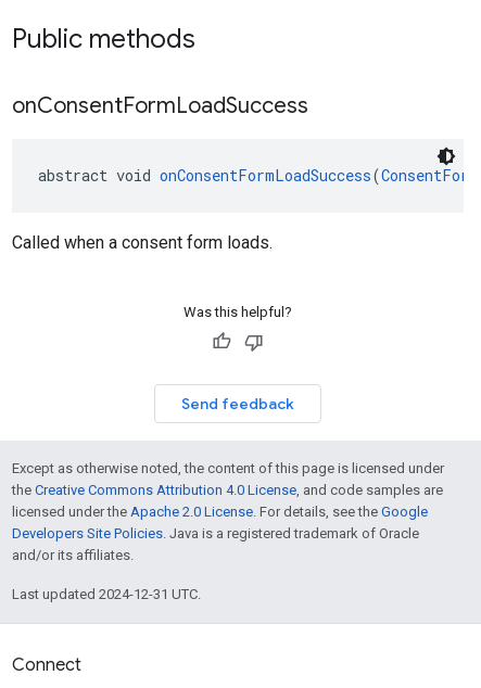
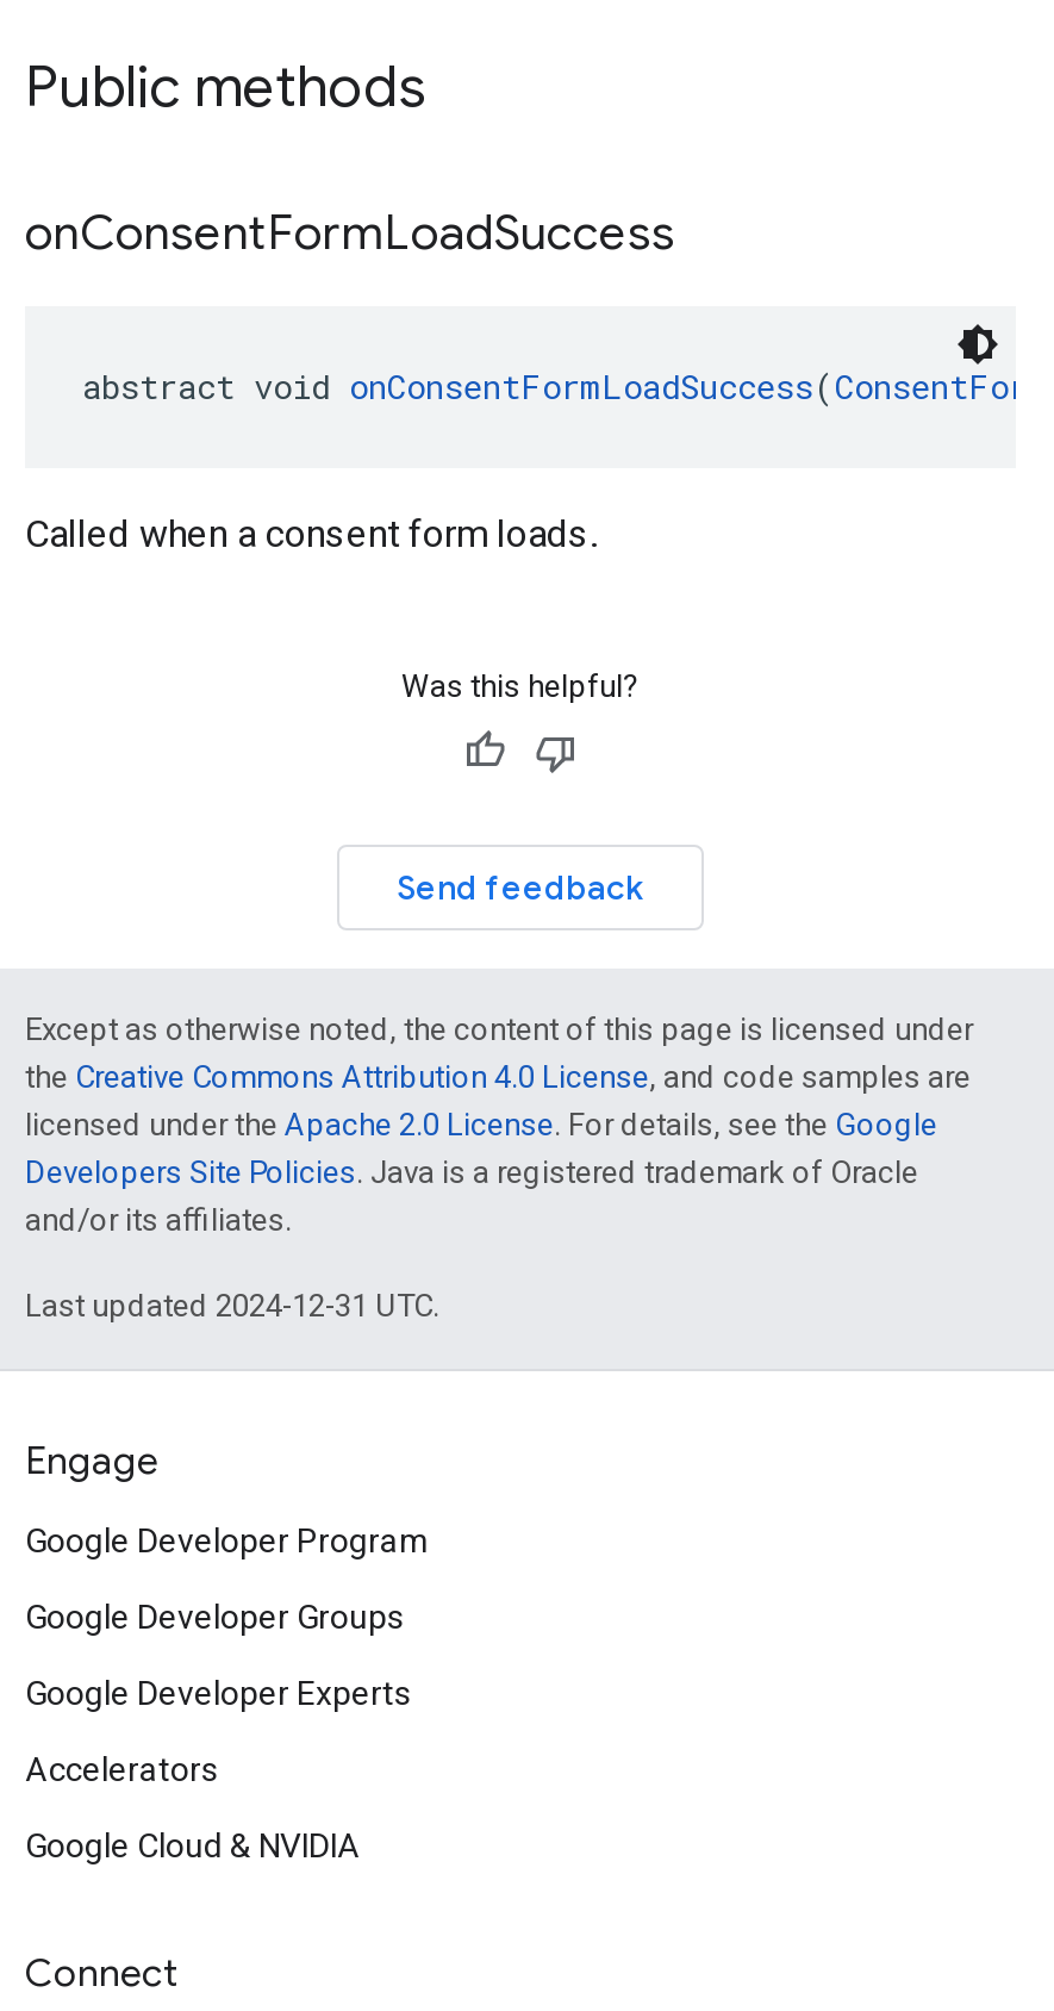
+ Engage
+ Google Developer Program
+ Google Developer Groups
+ Google Developer Experts
+ Accelerators
+ Google Cloud & NVIDIA
